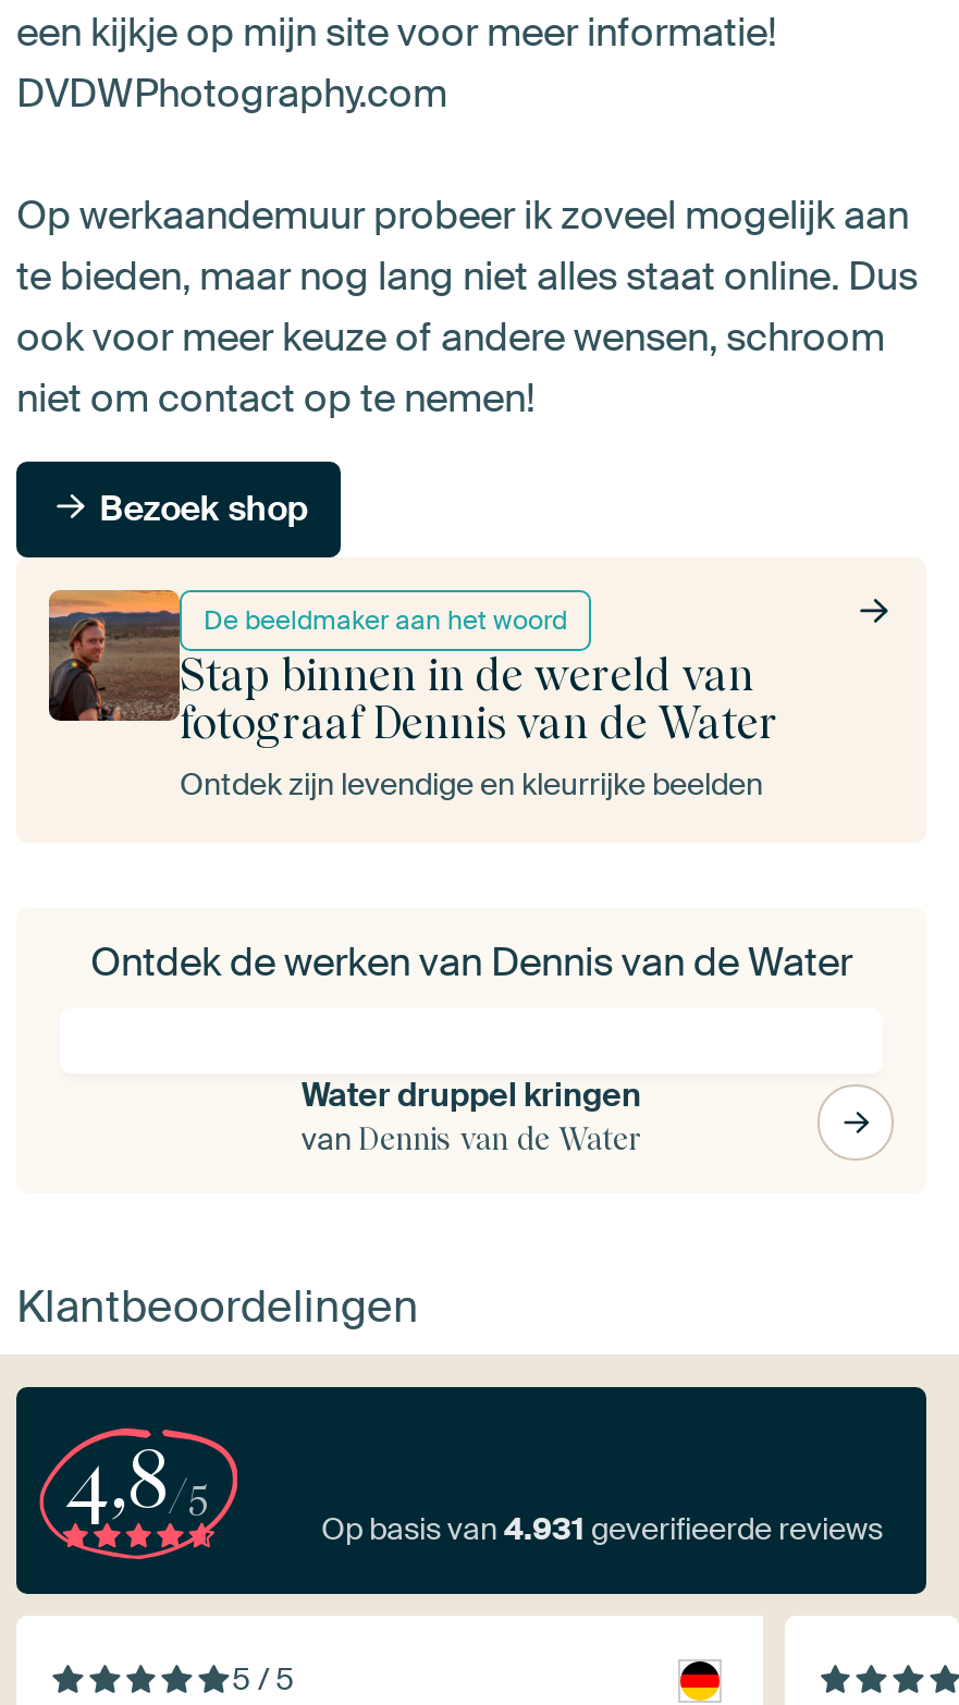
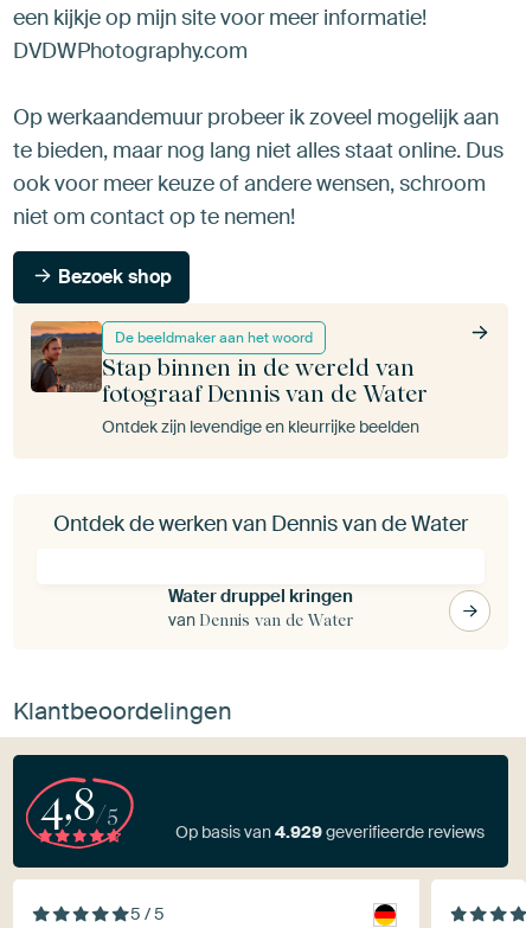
- Op basis van 4.931 geverifieerde reviews
+ Op basis van 4.929 geverifieerde reviews
